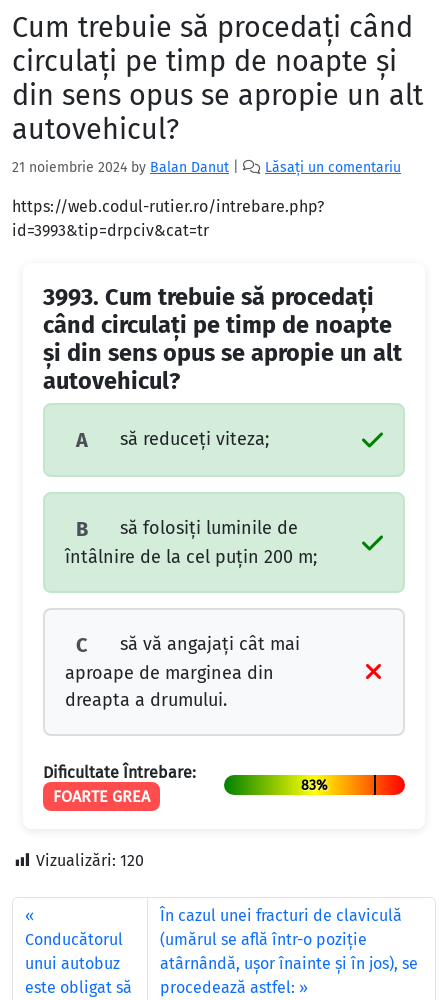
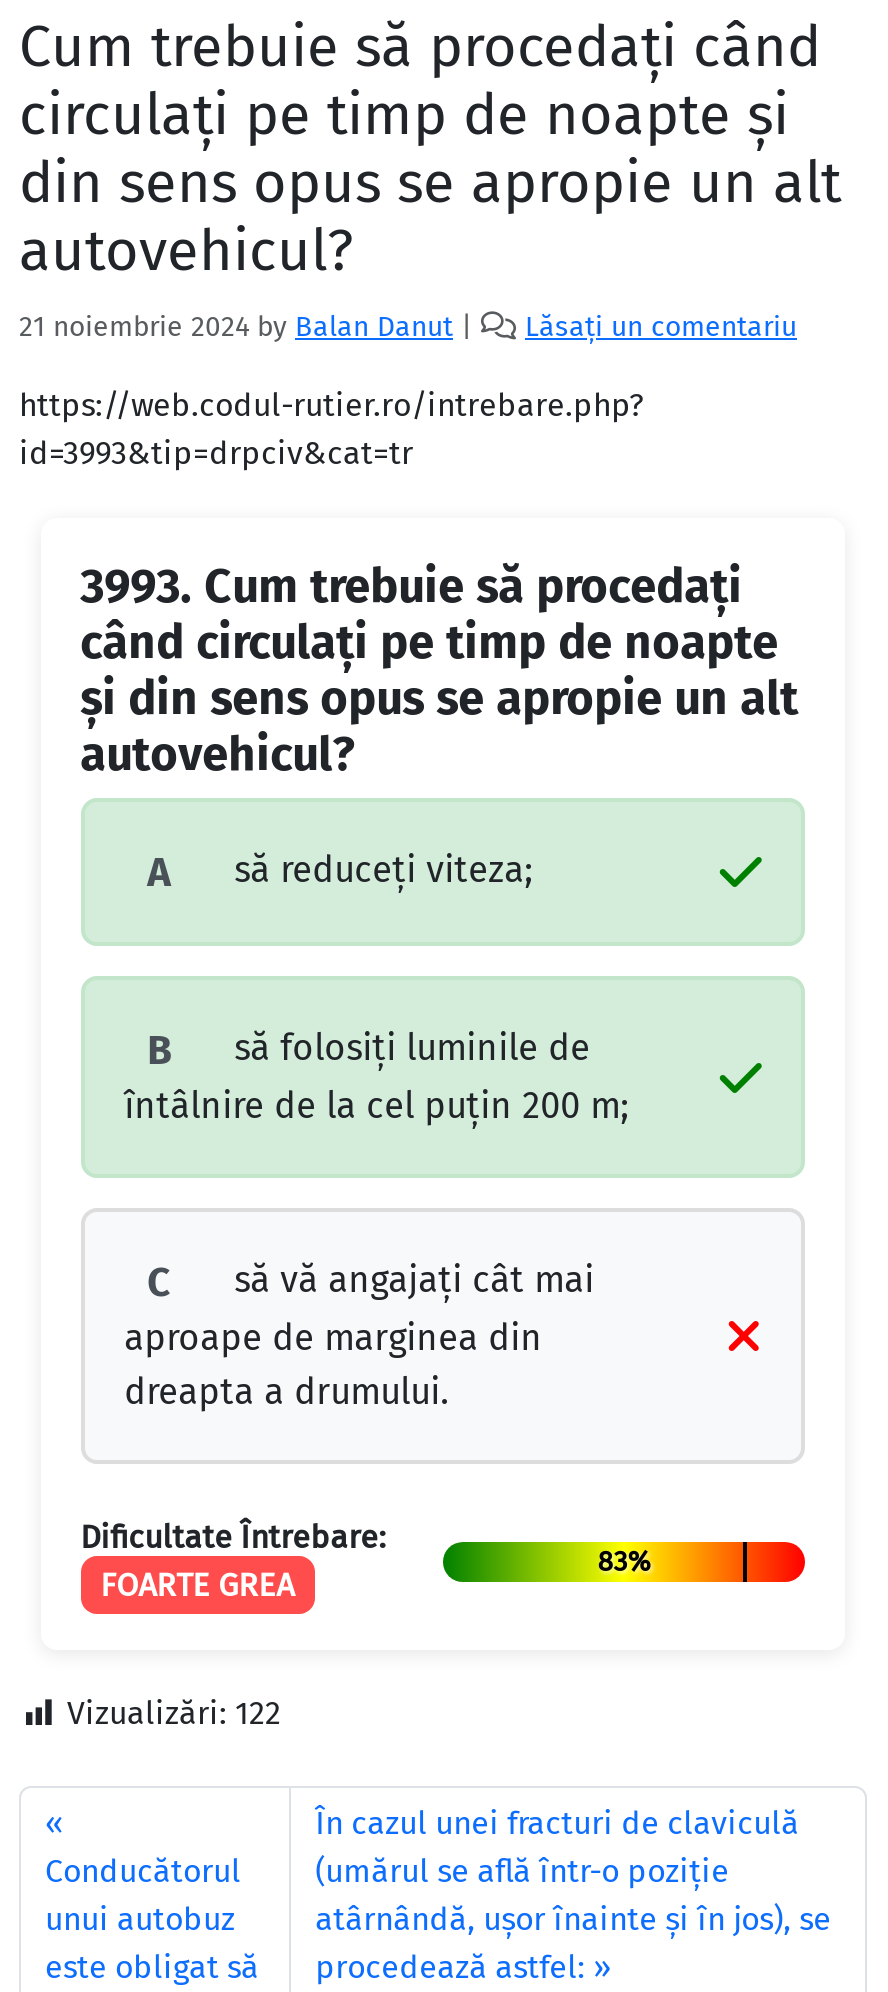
- Vizualizări: 120
+ Vizualizări: 122
